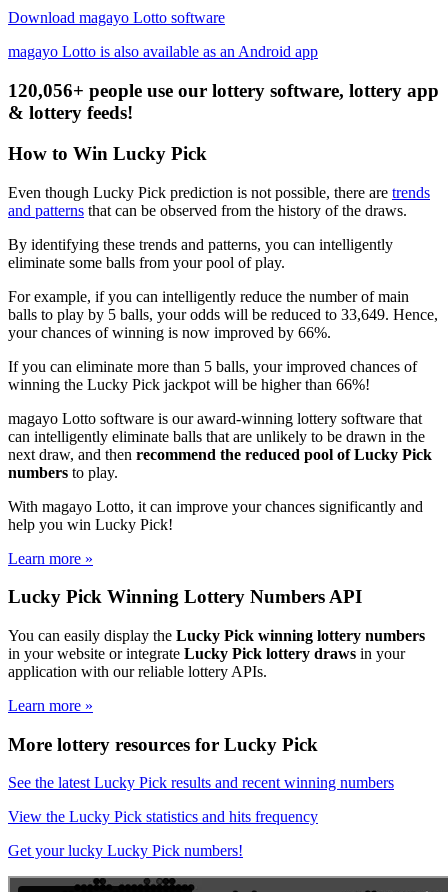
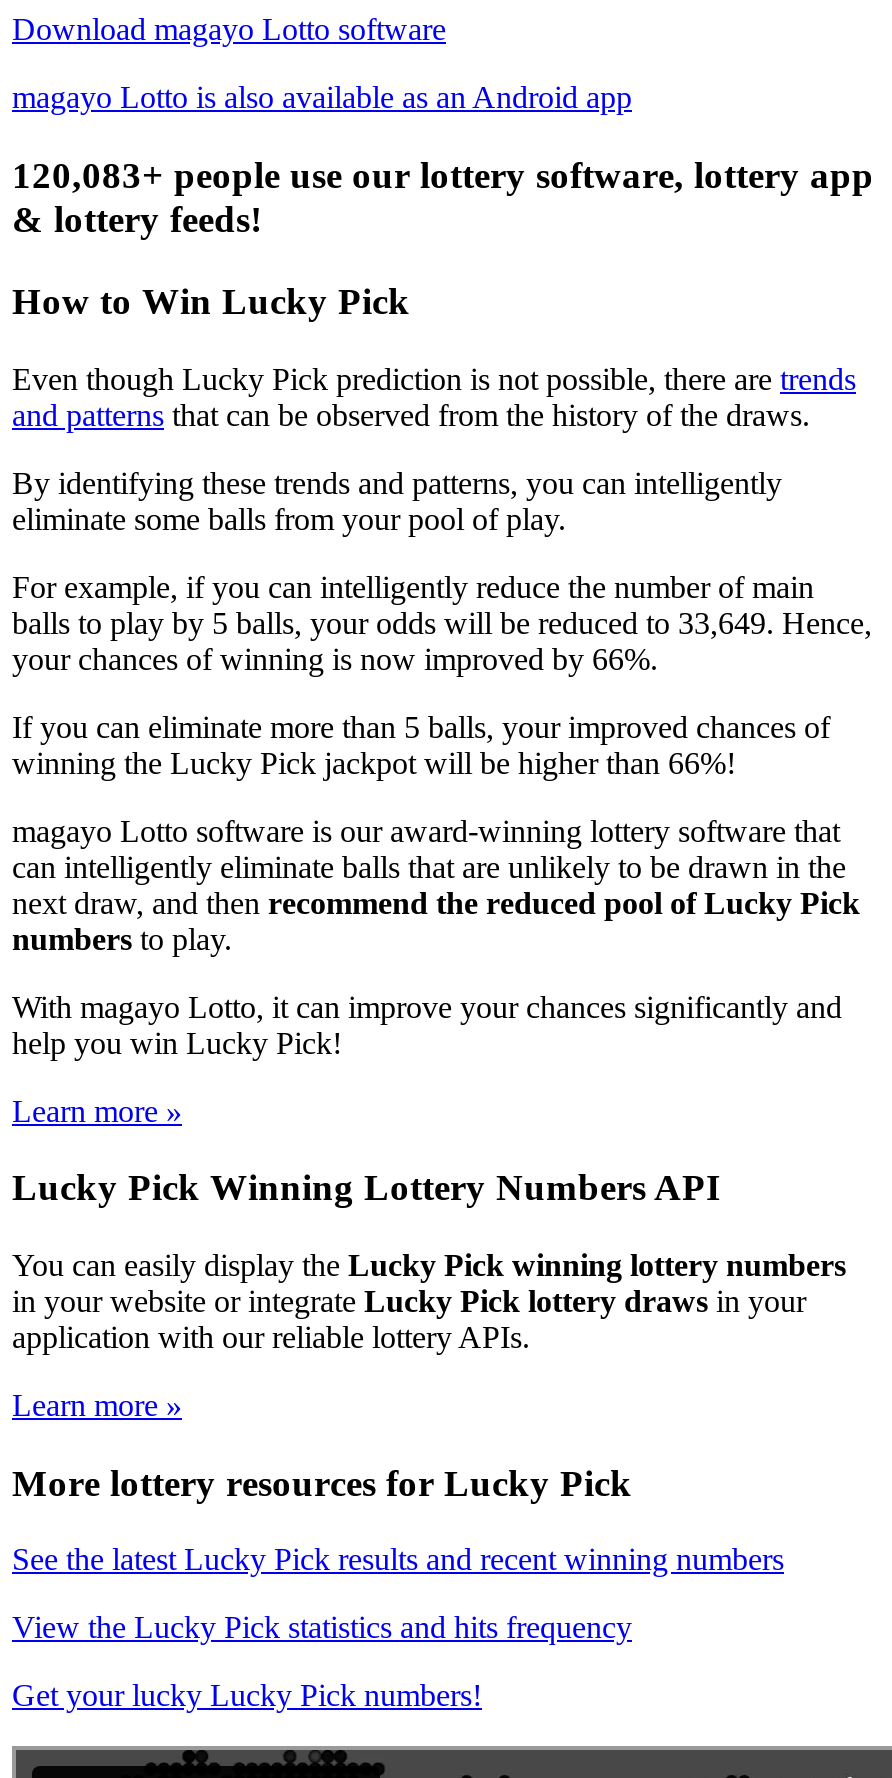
- 120,056+ people use our lottery software, lottery app
+ 120,083+ people use our lottery software, lottery app
